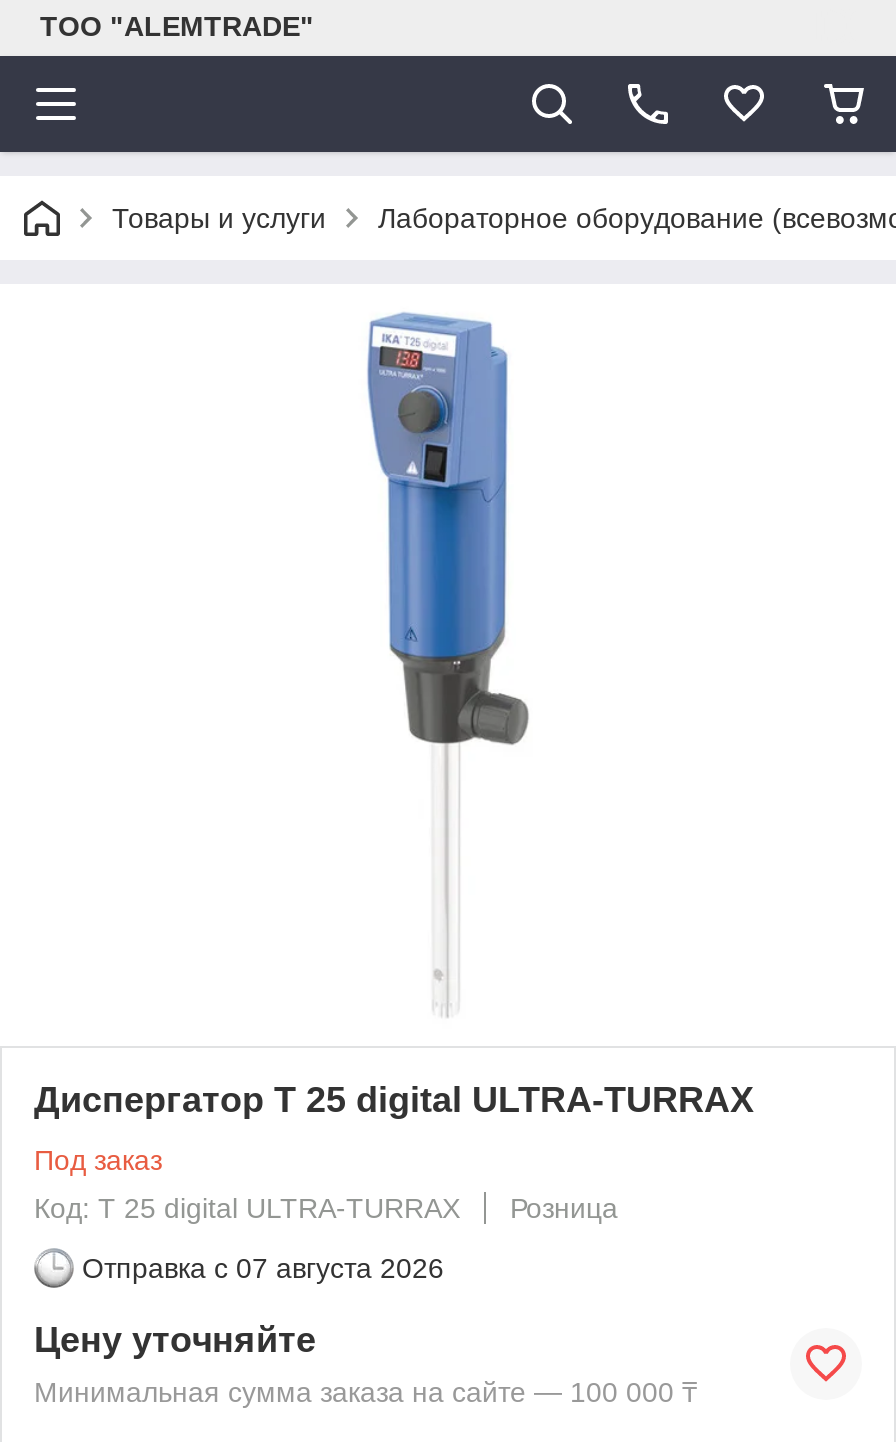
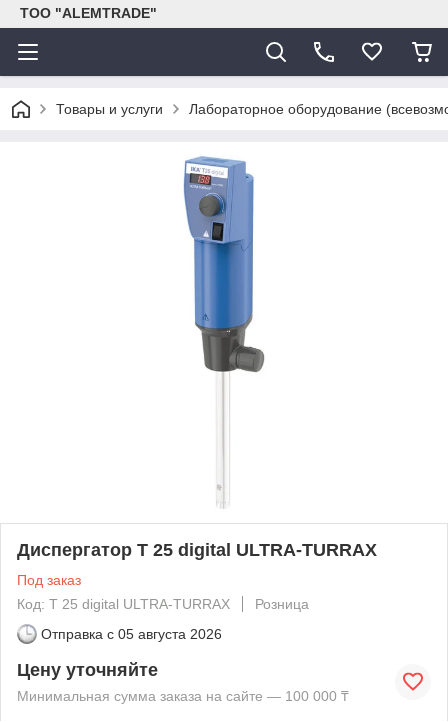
- Отправка с 07 августа 2026
+ Отправка с 05 августа 2026
